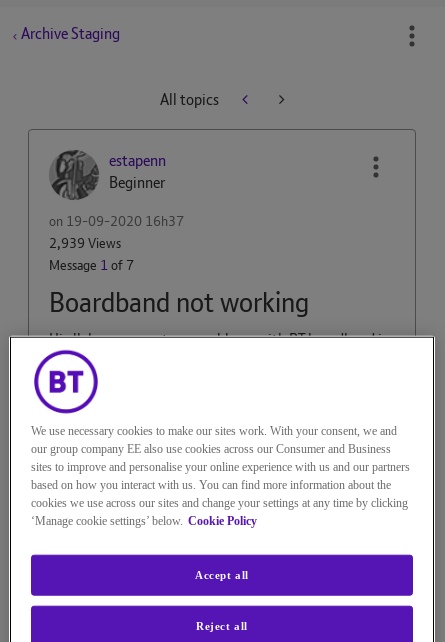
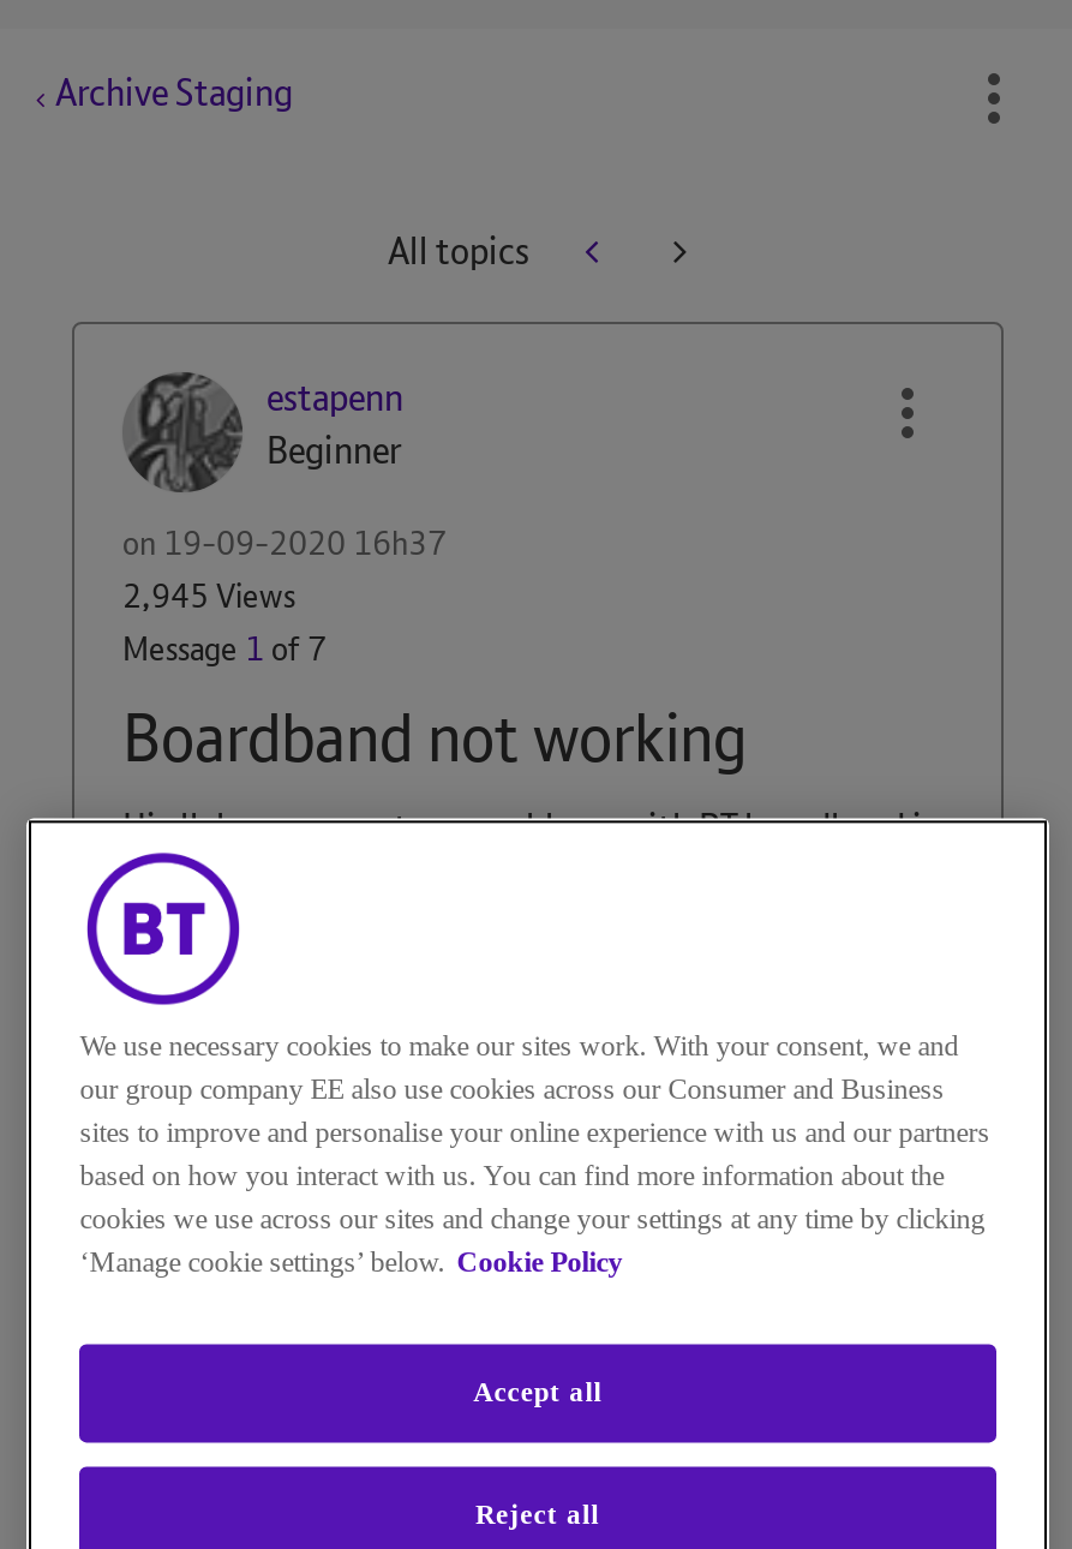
- 2,939 Views
+ 2,945 Views
